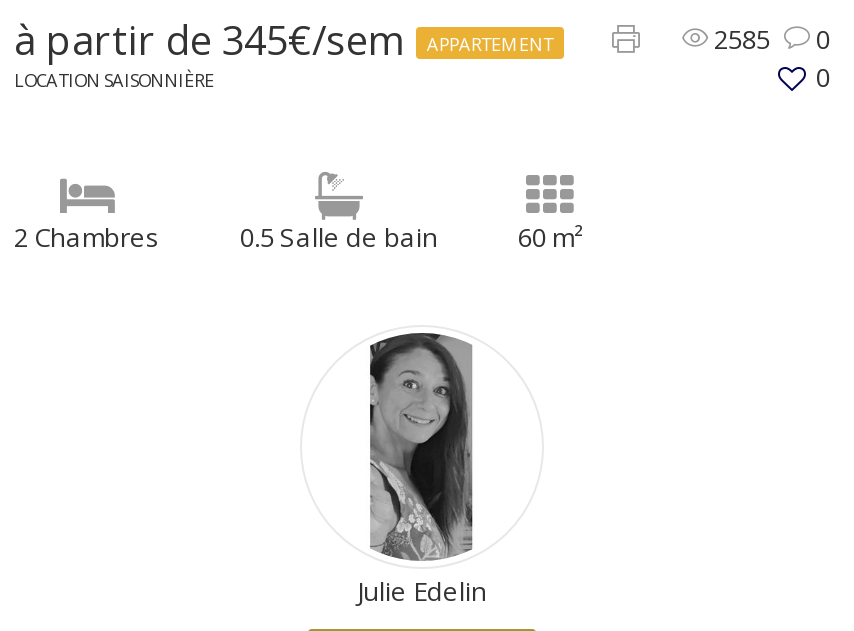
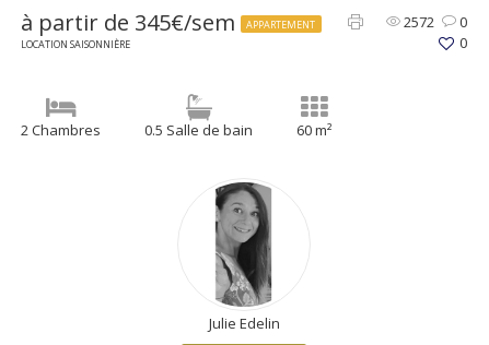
- 2585 0
+ 2572 0
